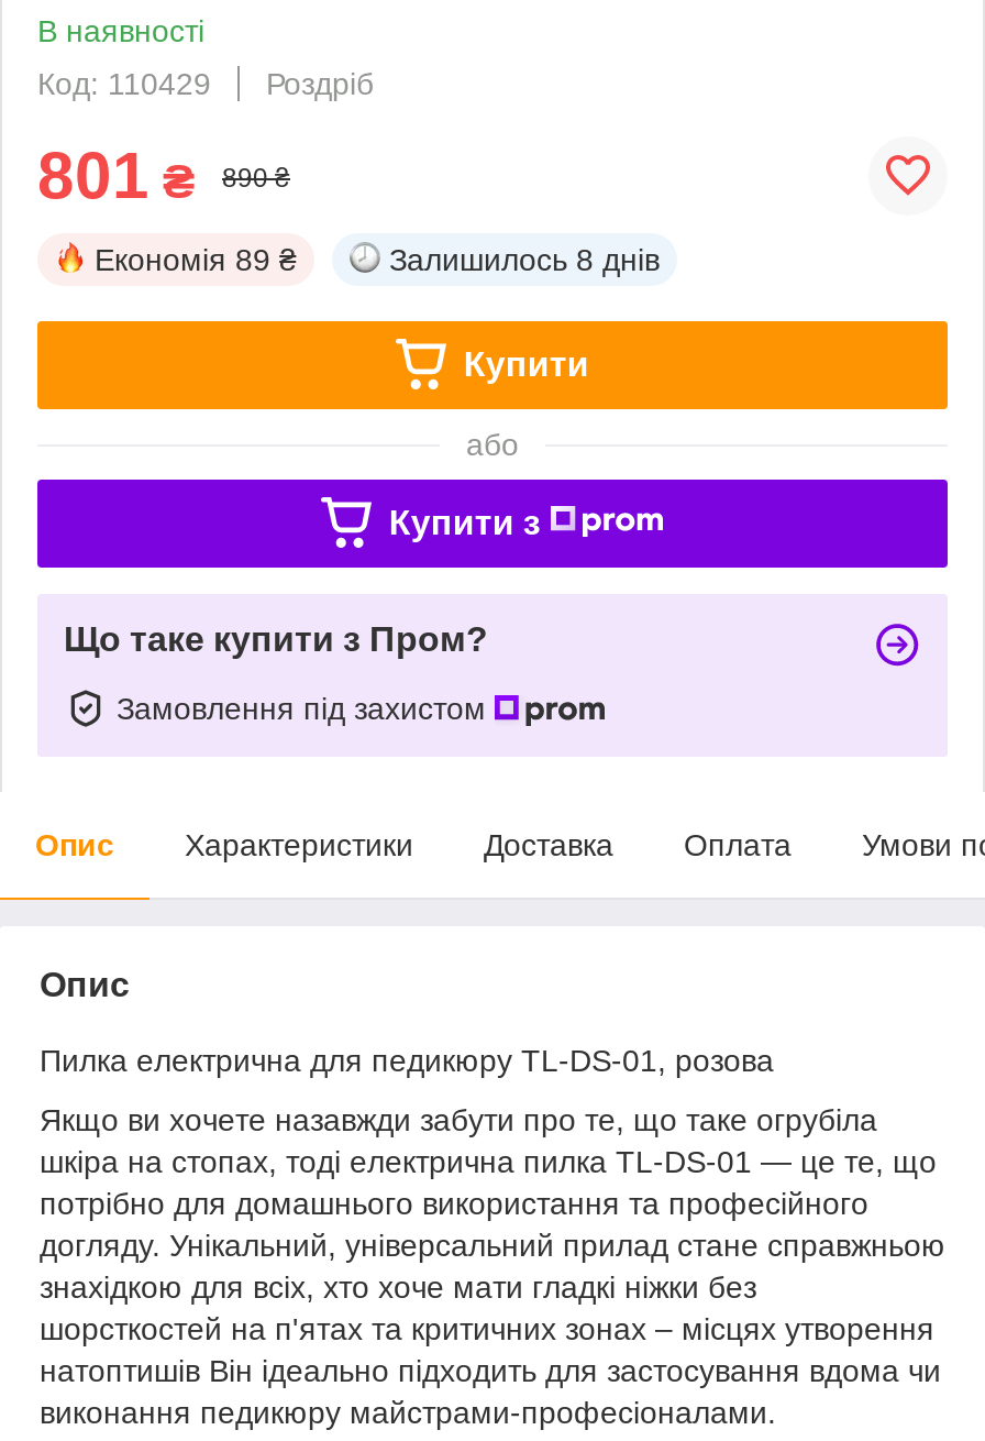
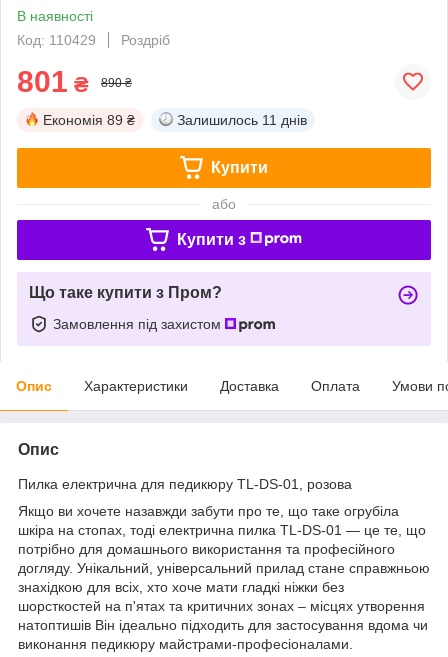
- Залишилось 8 днів
+ Залишилось 11 днів
